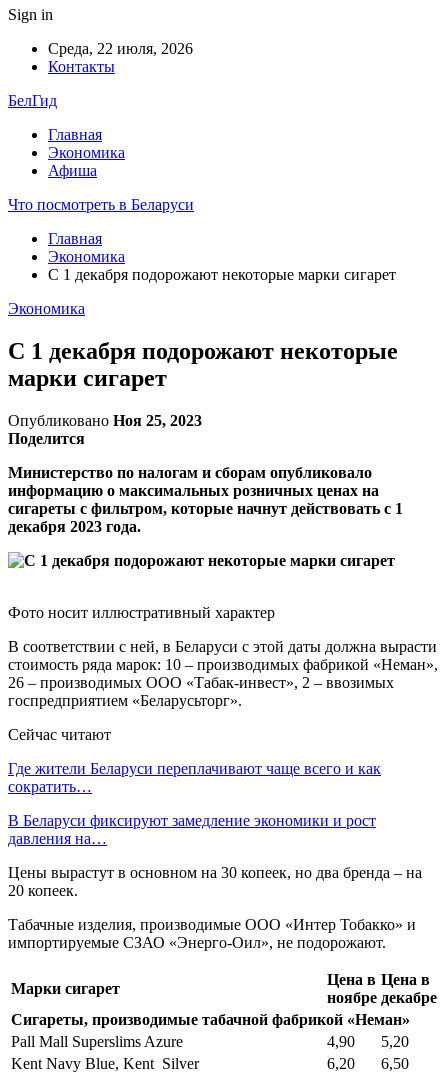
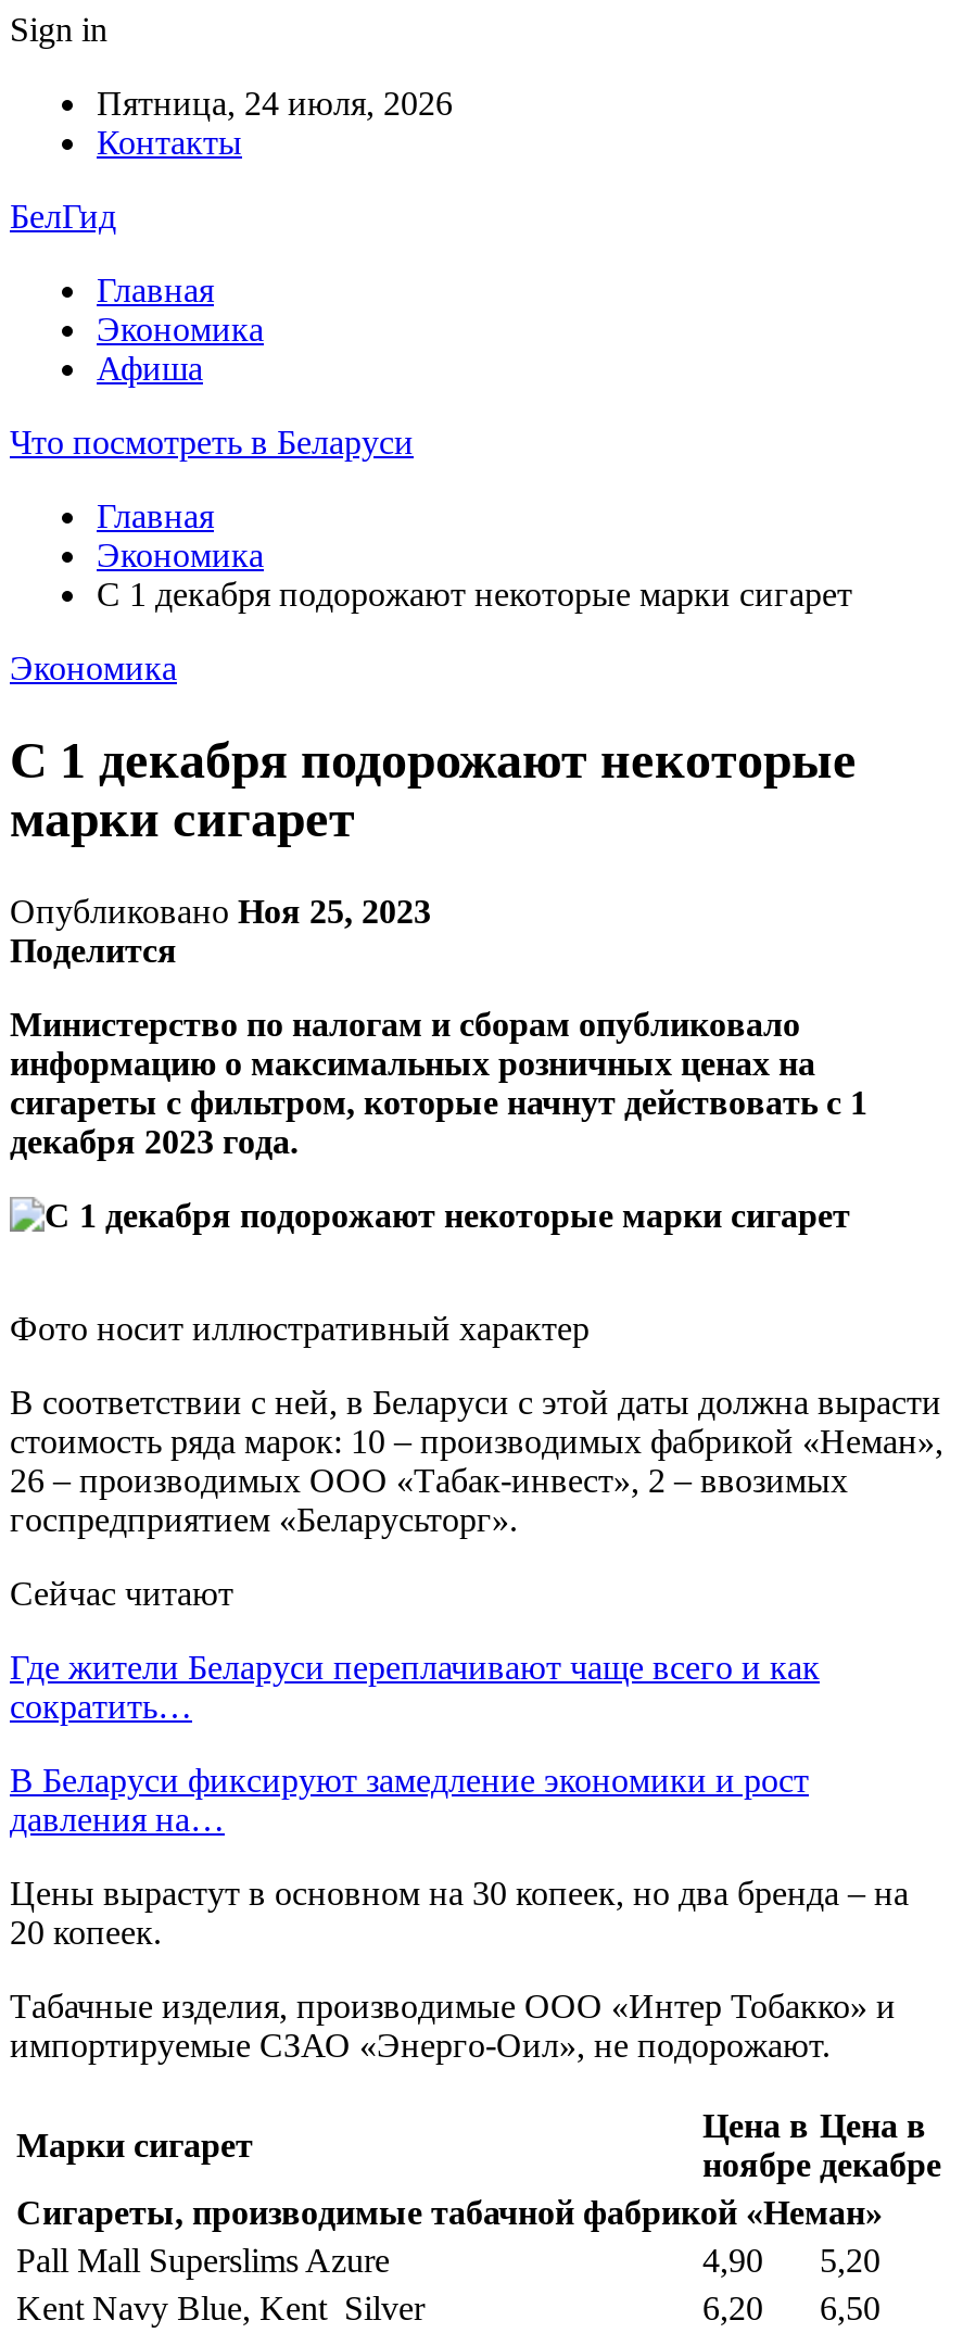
- Среда, 22 июля, 2026
+ Пятница, 24 июля, 2026
